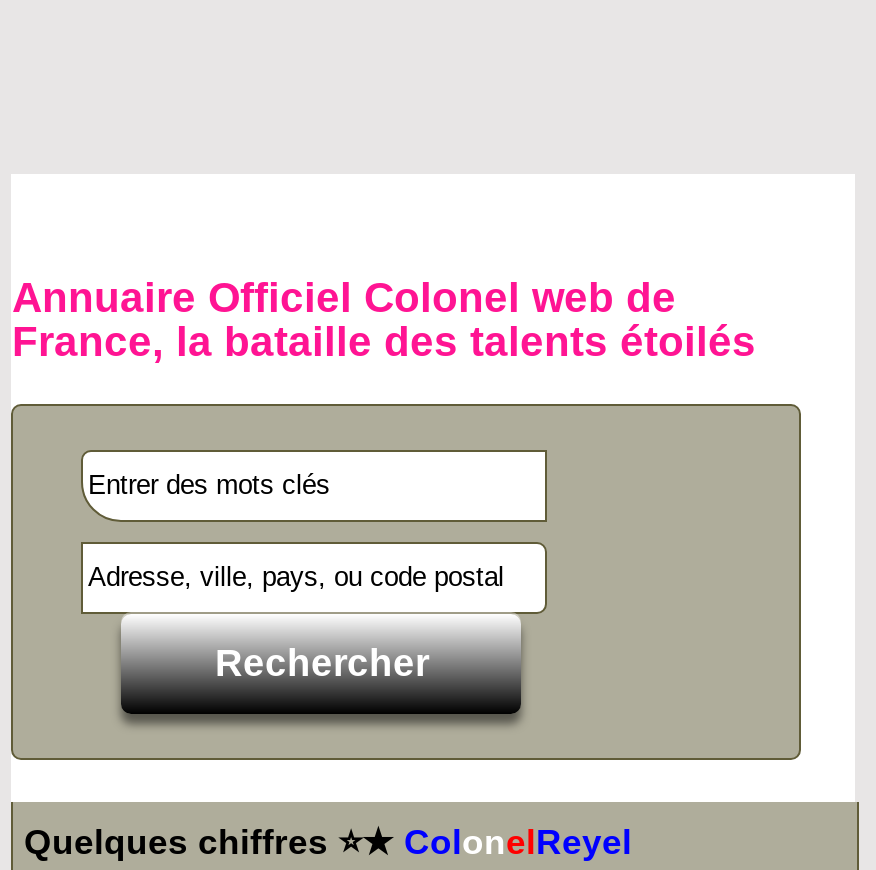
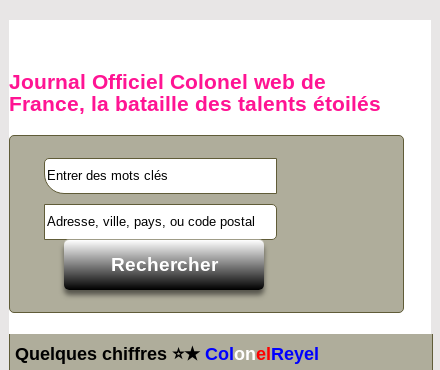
- Annuaire Officiel Colonel web de
+ Journal Officiel Colonel web de
